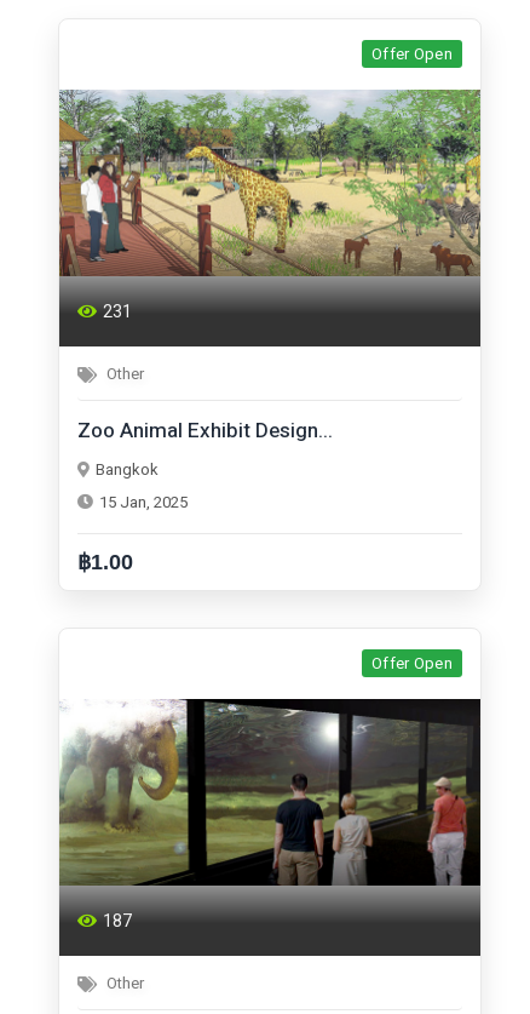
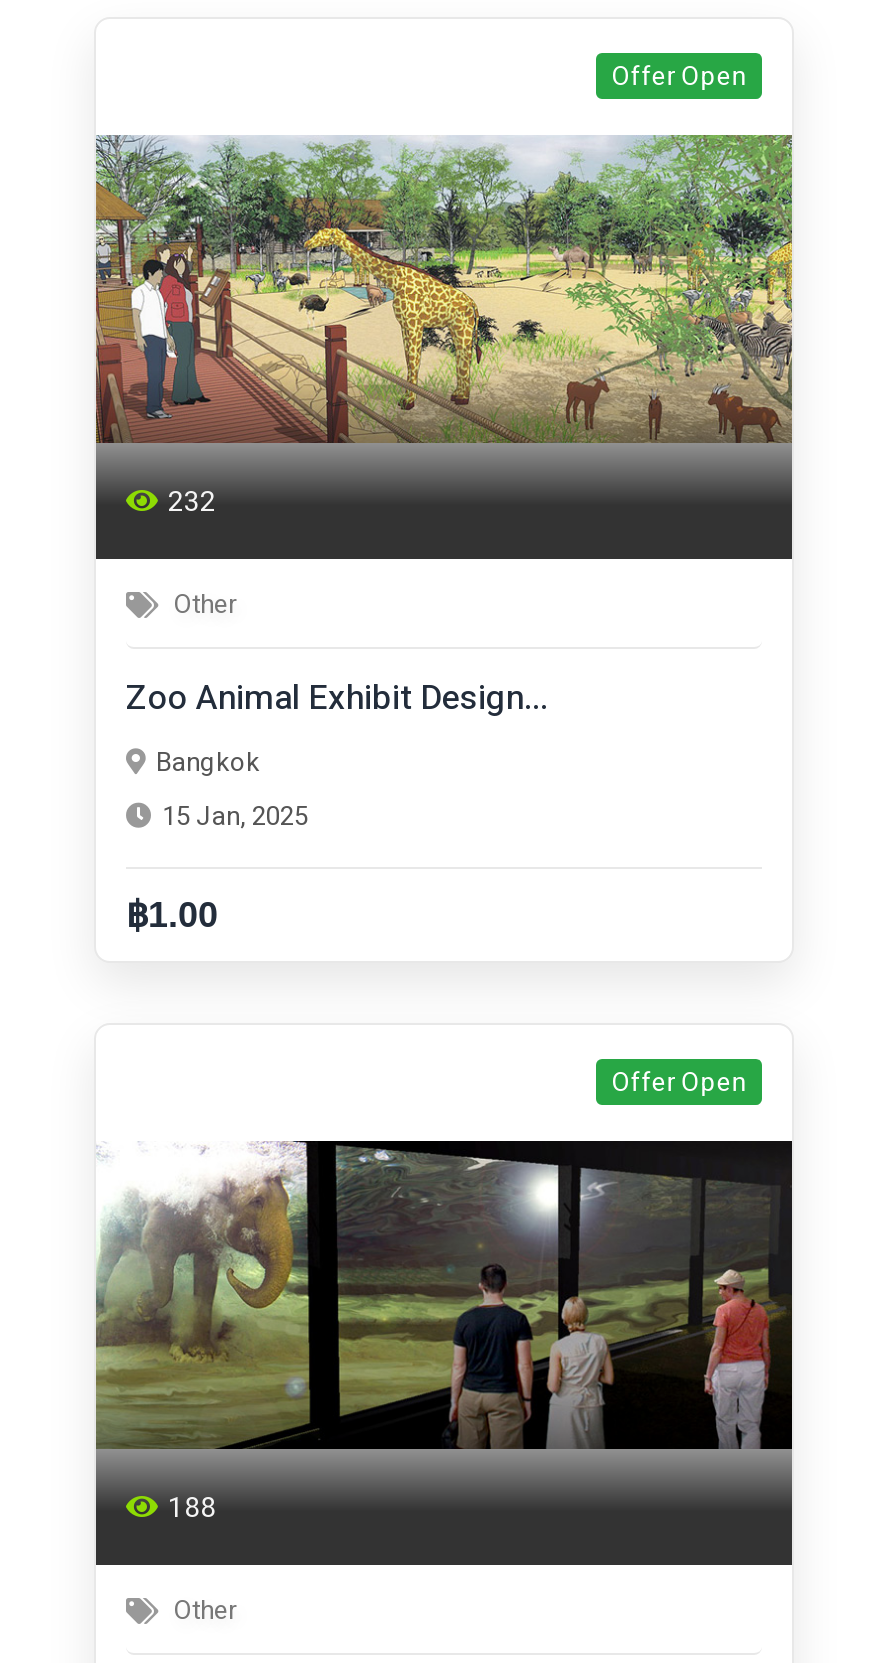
- 231
+ 232

- 187
+ 188
